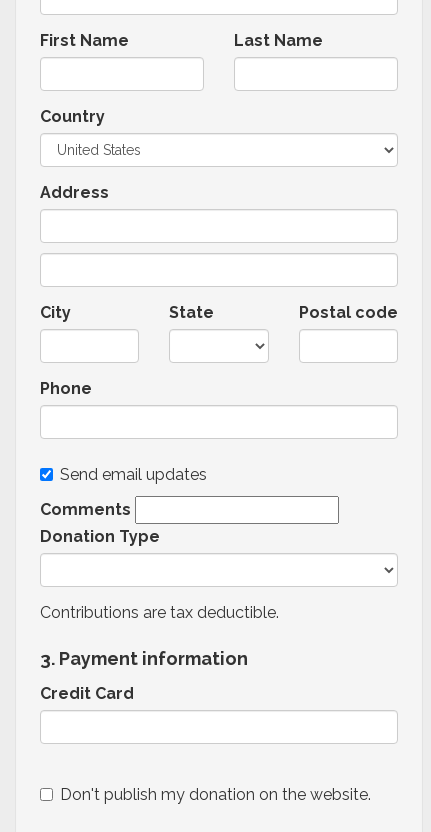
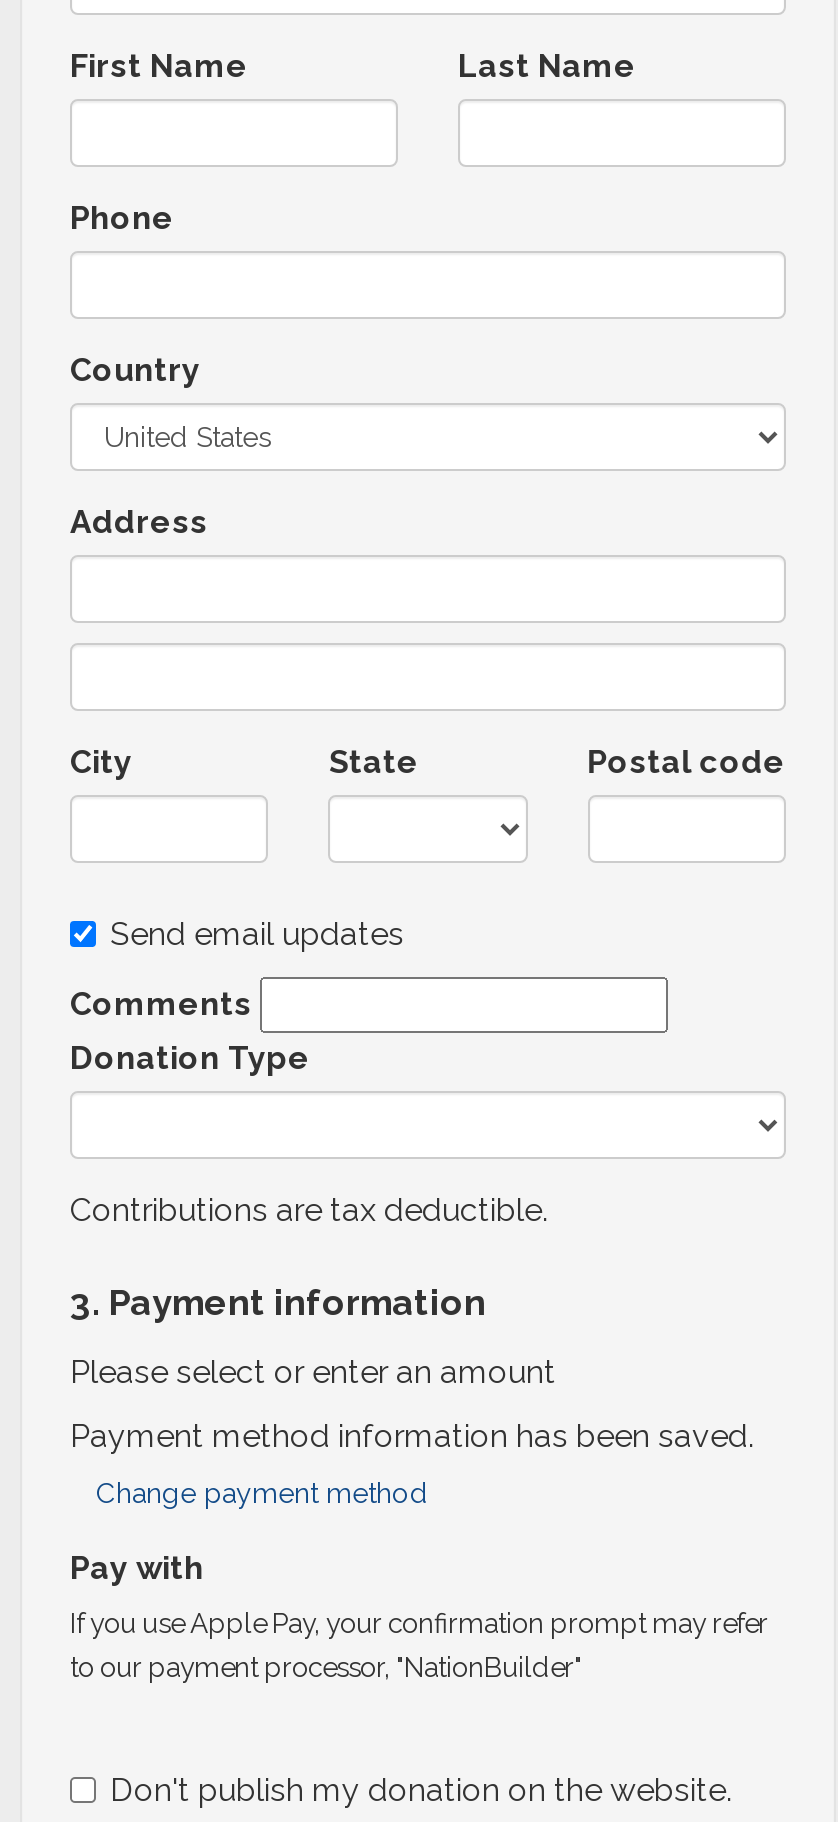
moved up: Phone

- Credit Card
+ Please select or enter an amount
+ Payment method information has been saved.
+ Change payment method
+ Pay with
+ If you use Apple Pay, your confirmation prompt may refer
+ to our payment processor, "NationBuilder"
